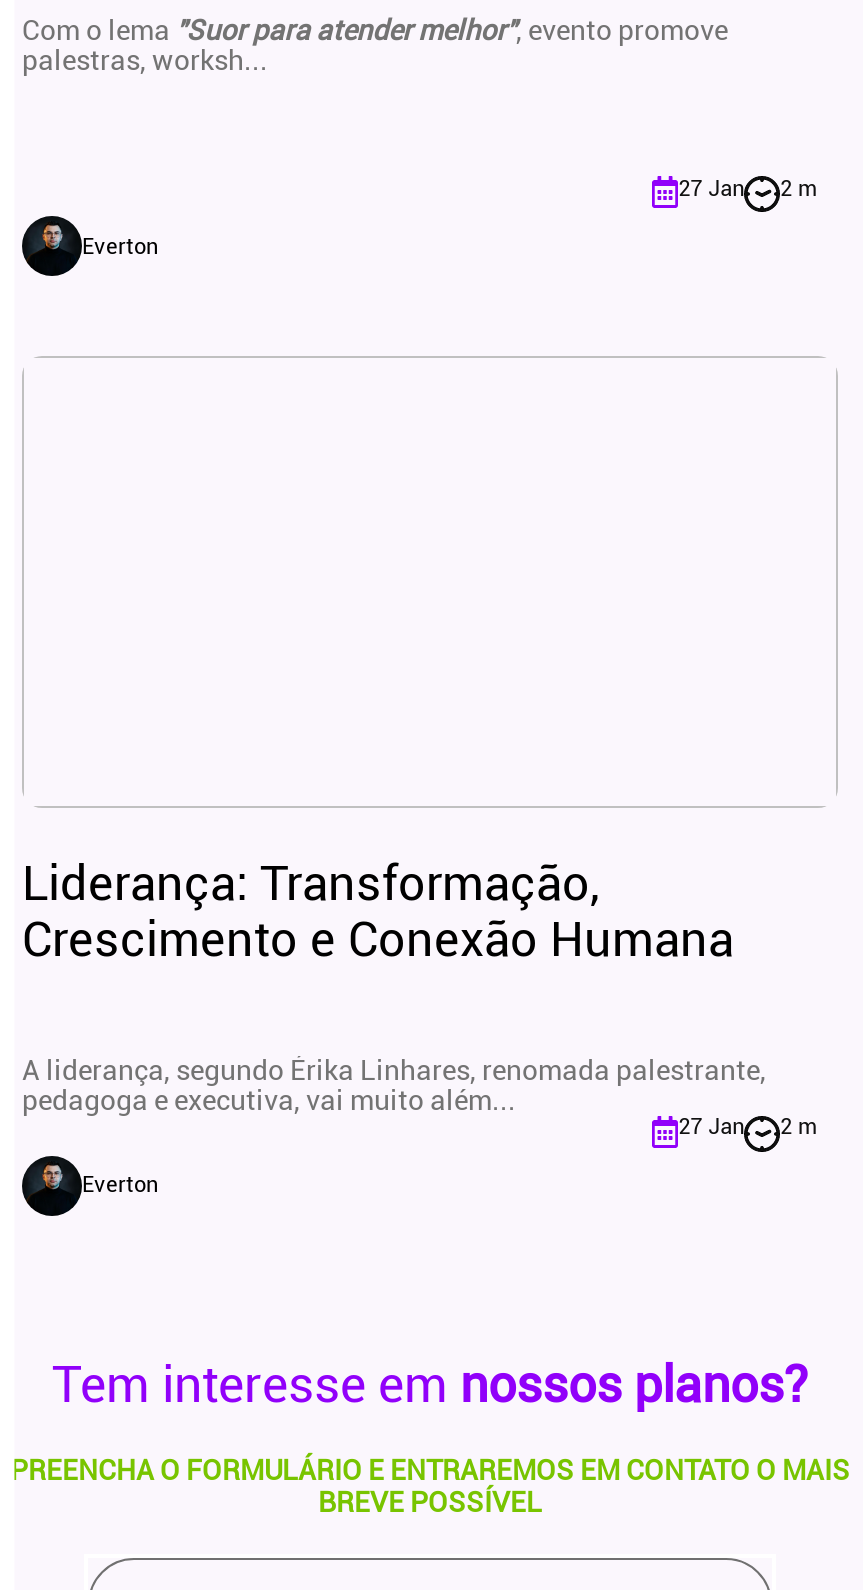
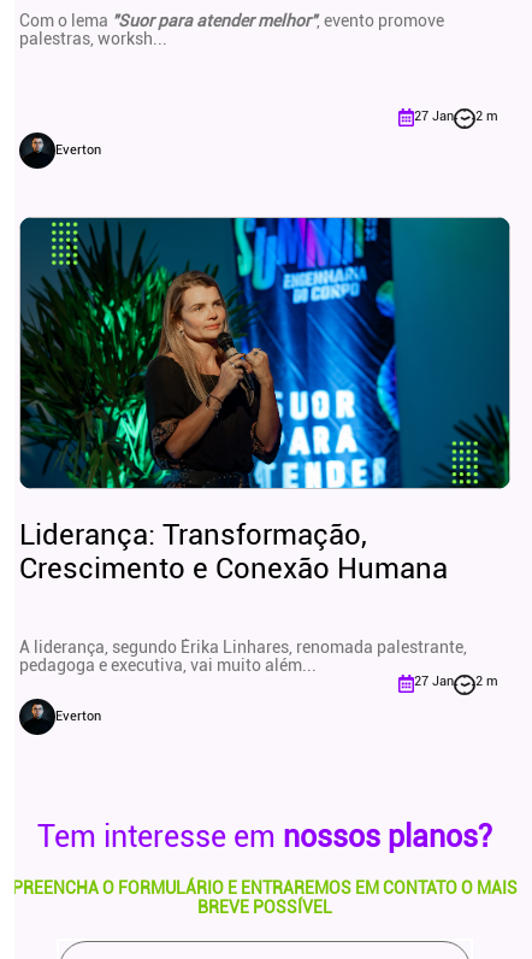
+ [image]
